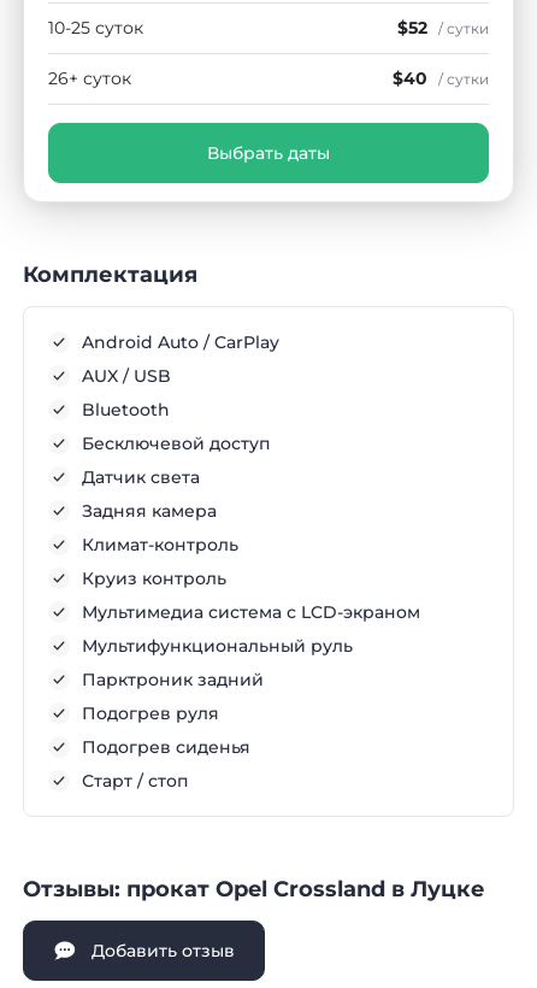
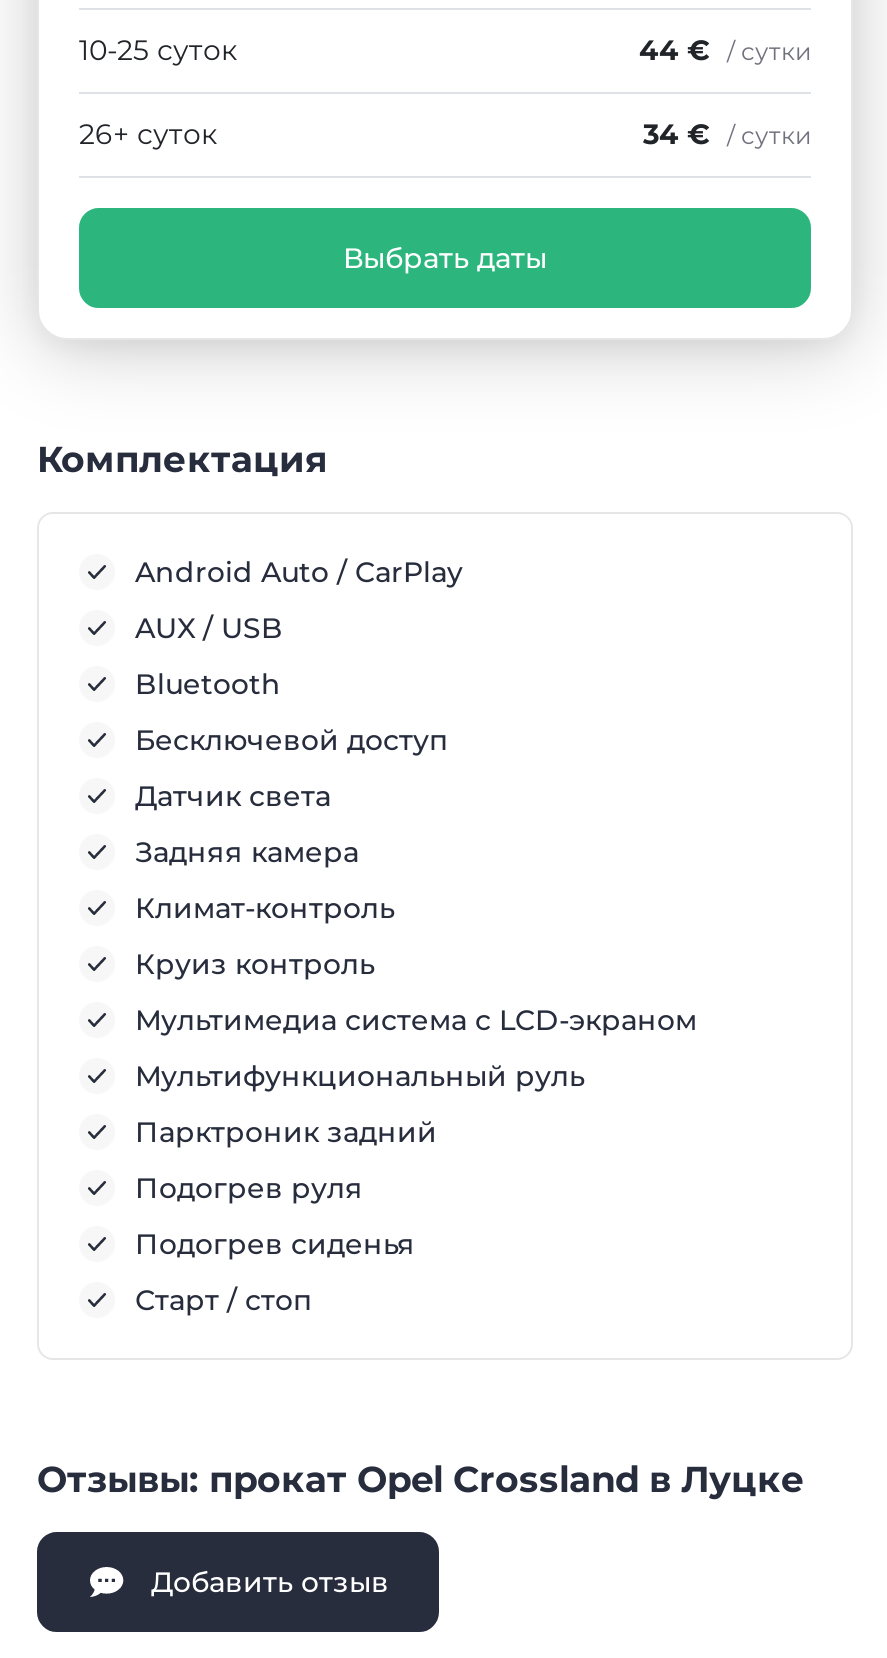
- $52 / сутки
+ 44 € / сутки

- $40 / сутки
+ 34 € / сутки
